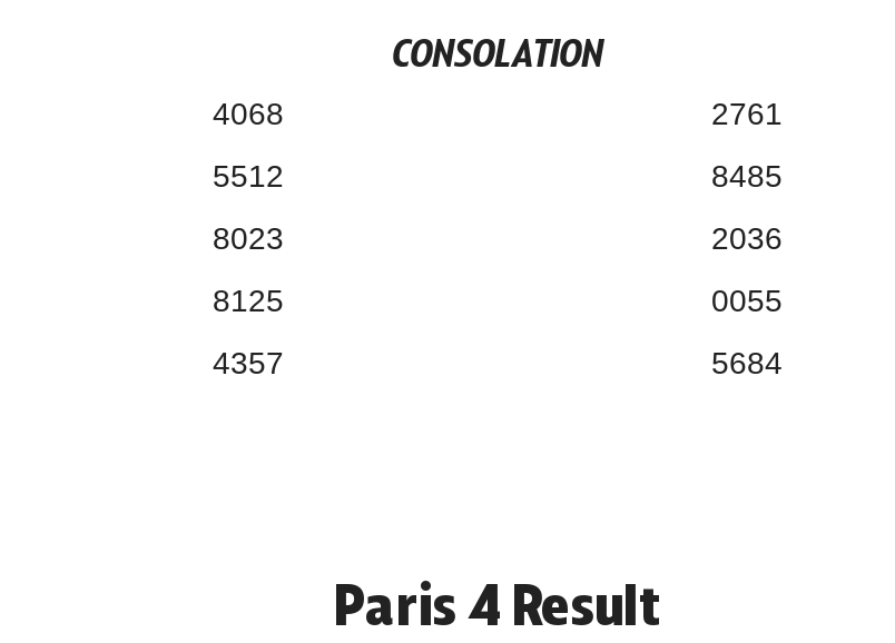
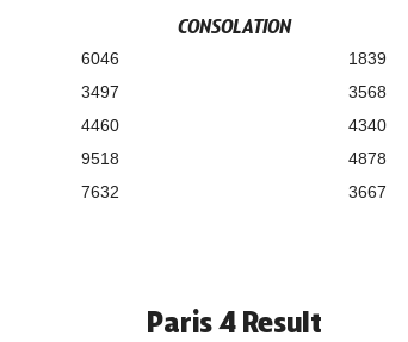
- 4068
+ 6046

- 2761
+ 1839

- 5512
+ 3497

- 8485
+ 3568

- 8023
+ 4460

- 2036
+ 4340

- 8125
+ 9518

- 0055
+ 4878

- 4357
+ 7632

- 5684
+ 3667
